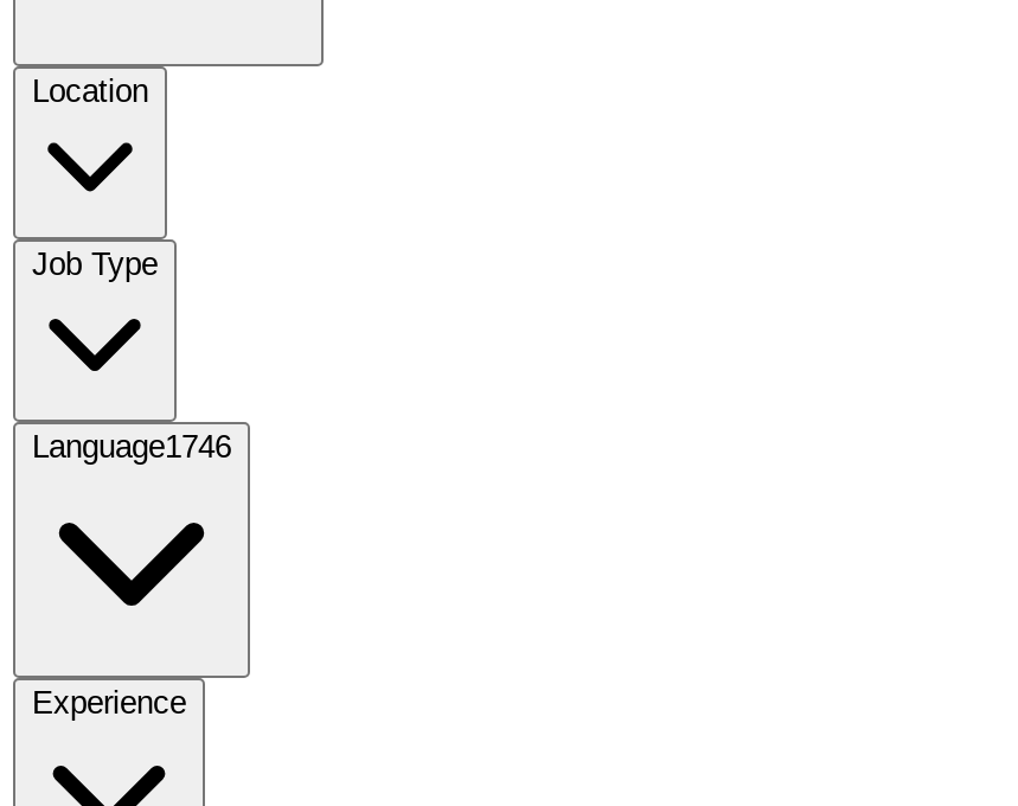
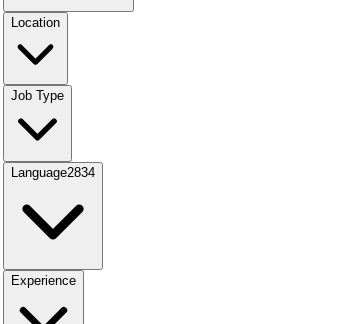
- Language1746
+ Language2834
